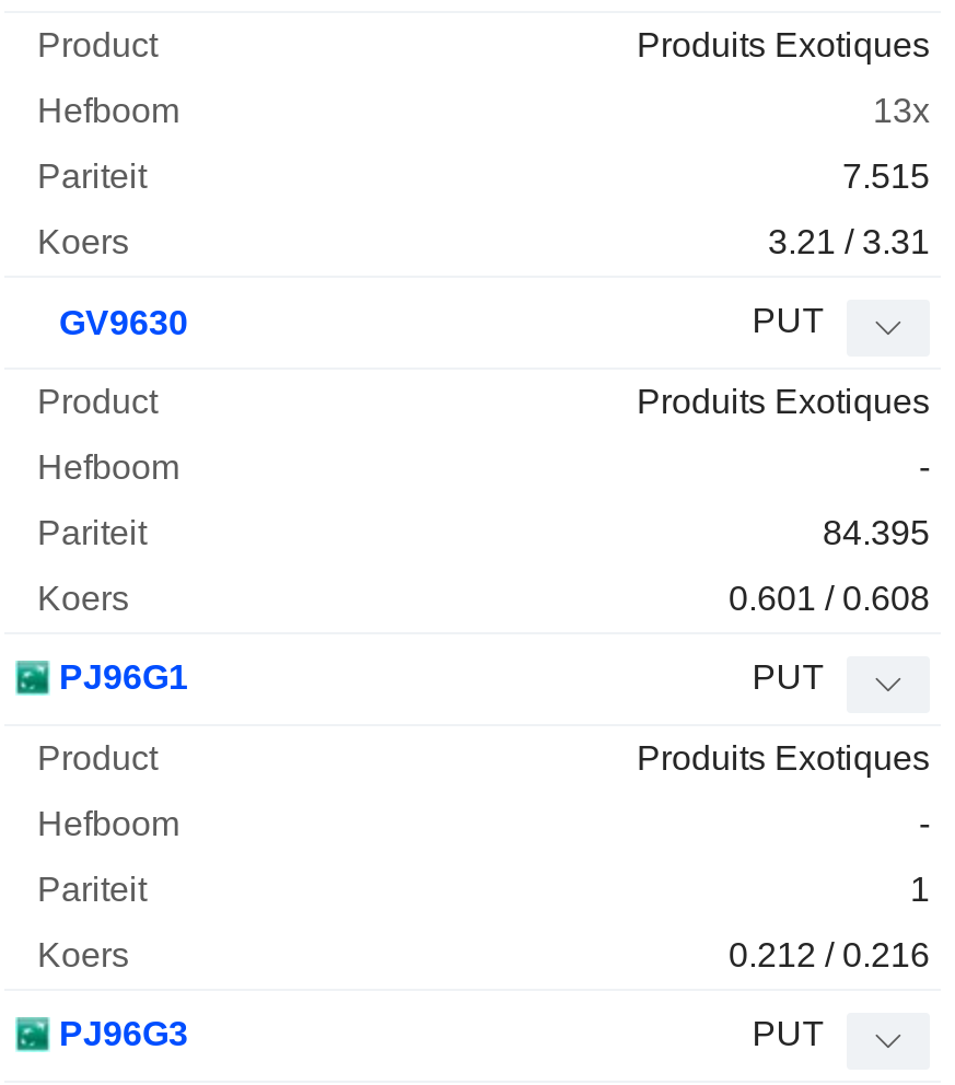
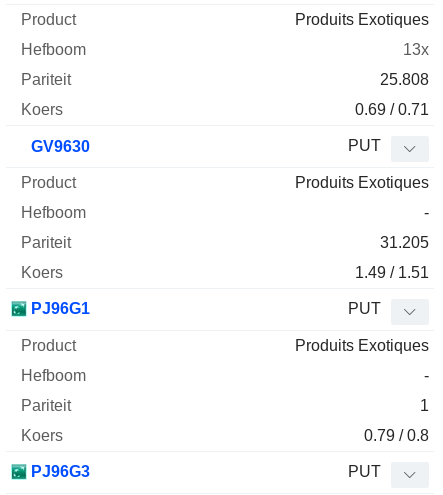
- 7.515
+ 25.808

- 3.21 / 3.31
+ 0.69 / 0.71

- 84.395
+ 31.205

- 0.601 / 0.608
+ 1.49 / 1.51

- 0.212 / 0.216
+ 0.79 / 0.8
